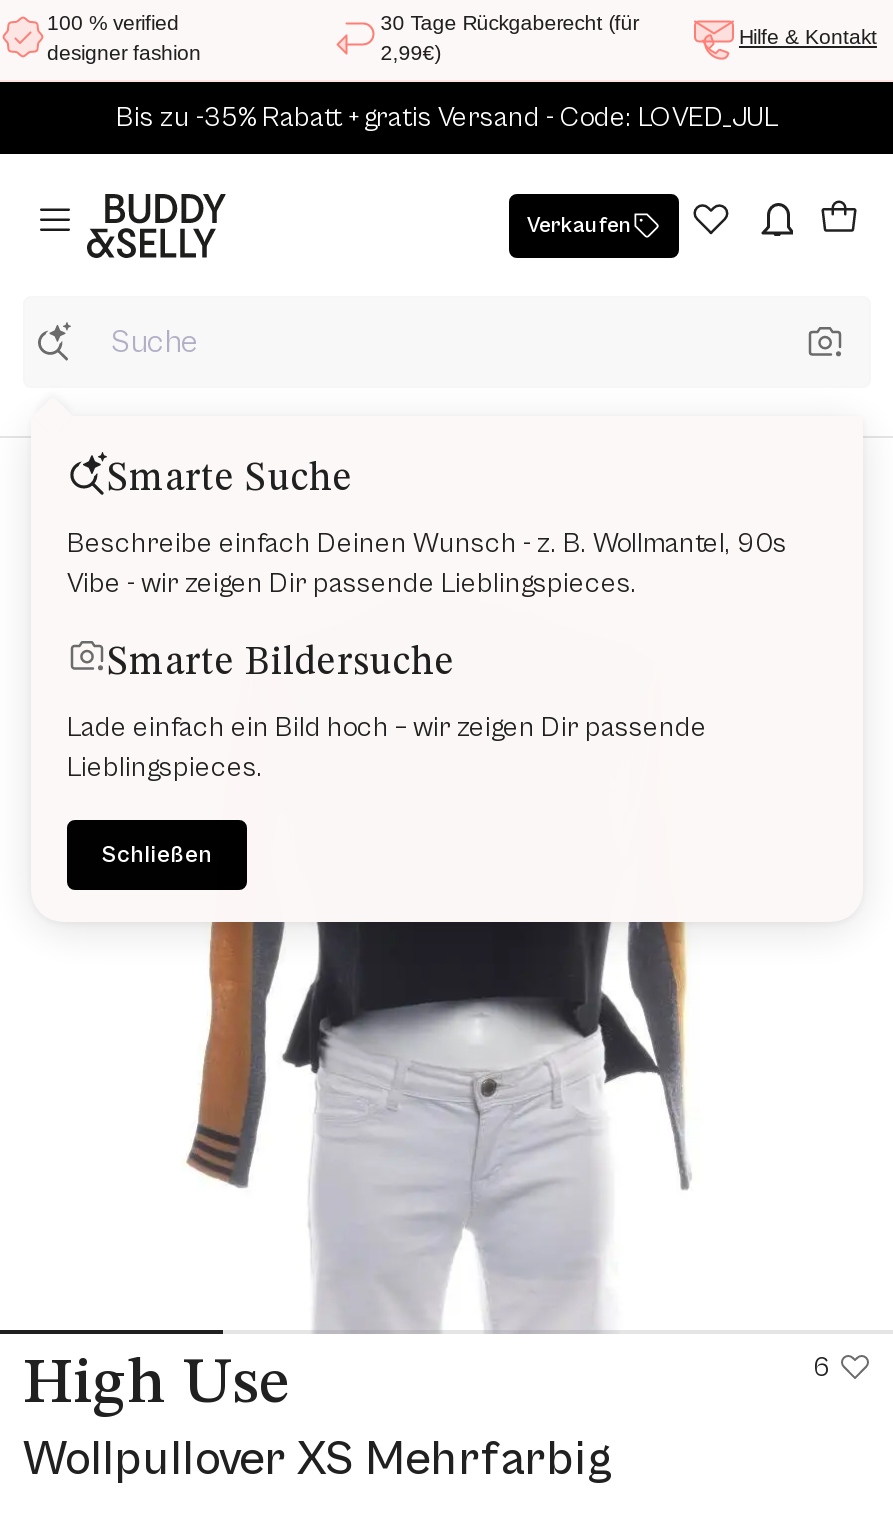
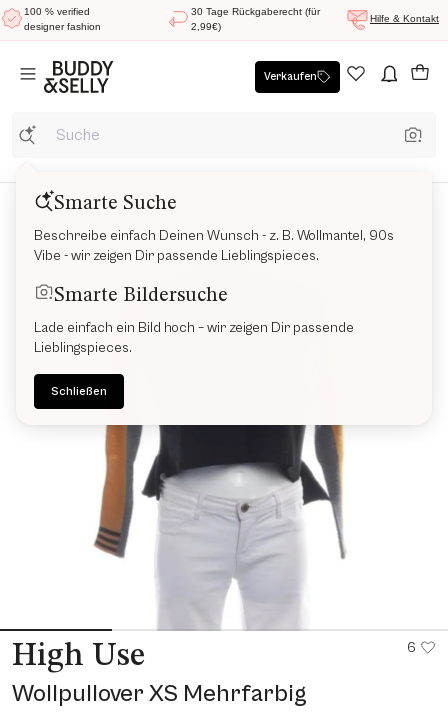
- Bis zu -35% Rabatt + gratis Versand - Code: LOVED_JUL
